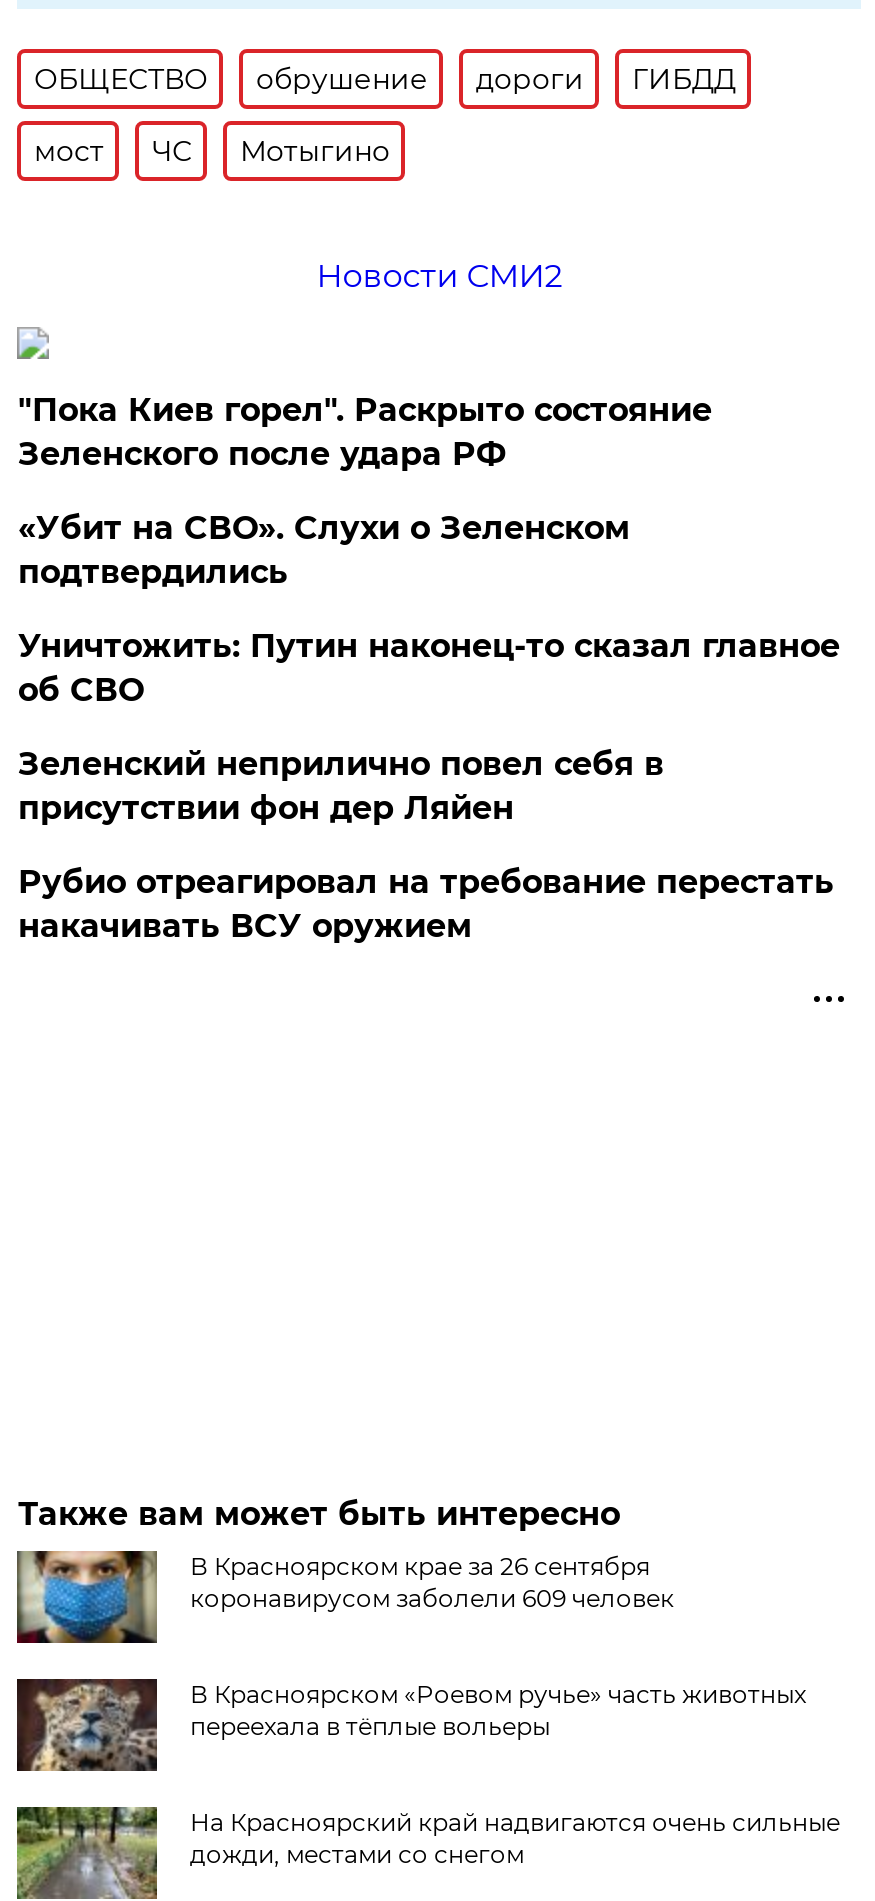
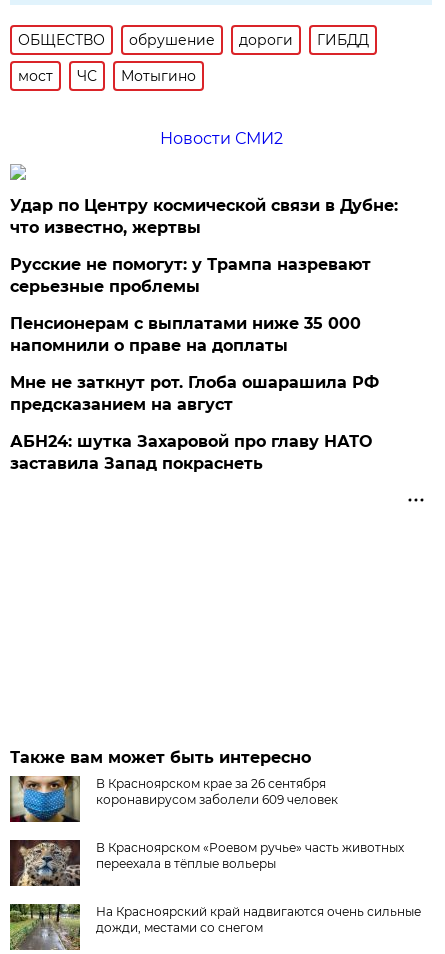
- "Пока Киев горел". Раскрыто состояние
- Зеленского после удара РФ
+ Удар по Центру космической связи в Дубне:
+ что известно, жертвы

- «Убит на СВО». Слухи о Зеленском
- подтвердились
+ Русские не помогут: у Трампа назревают
+ серьезные проблемы

- Уничтожить: Путин наконец-то сказал главное
- об СВО
+ Пенсионерам с выплатами ниже 35 000
+ напомнили о праве на доплаты

- Зеленский неприлично повел cебя в
- присутствии фон дер Ляйен
+ Мне не заткнут рот. Глоба ошарашила РФ
+ предсказанием на август

- Рубио отреагировал на требование перестать
- накачивать ВСУ оружием
+ АБН24: шутка Захаровой про главу НАТО
+ заставила Запад покраснеть
